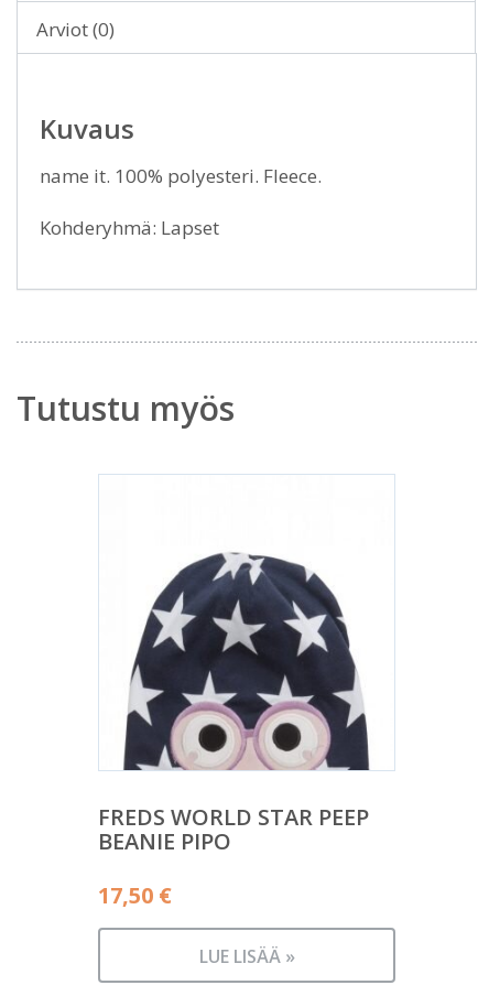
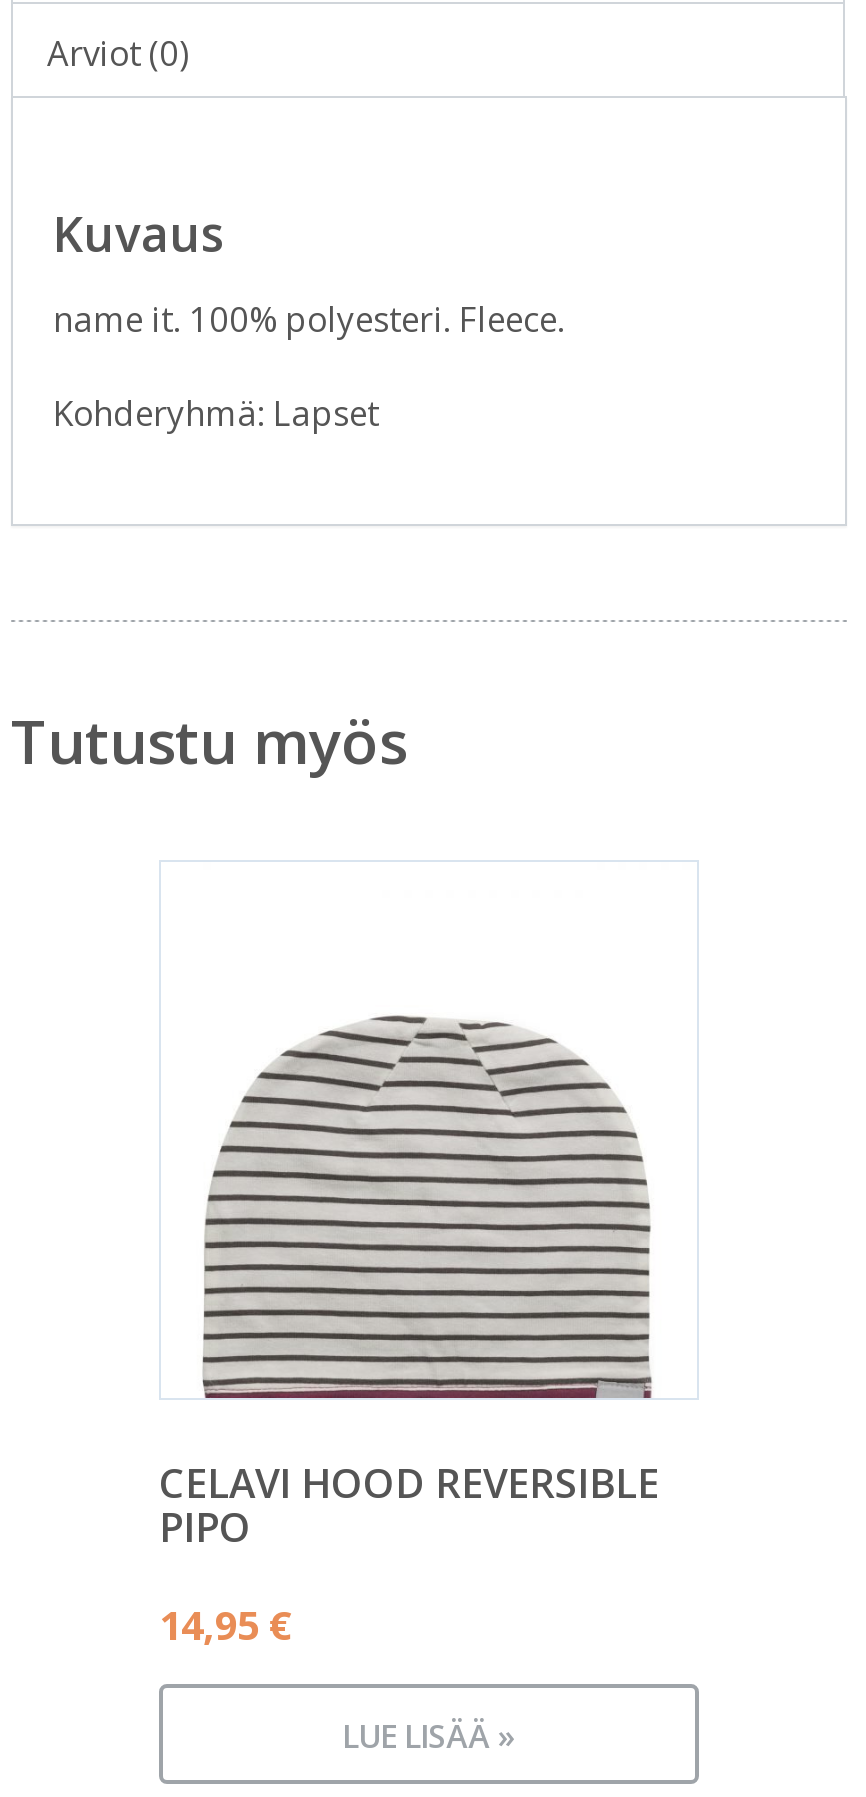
- [image]
- FREDS WORLD STAR PEEP
- BEANIE PIPO
+ [image]
+ CELAVI HOOD REVERSIBLE
+ PIPO

- 17,50 €
+ 14,95 €
